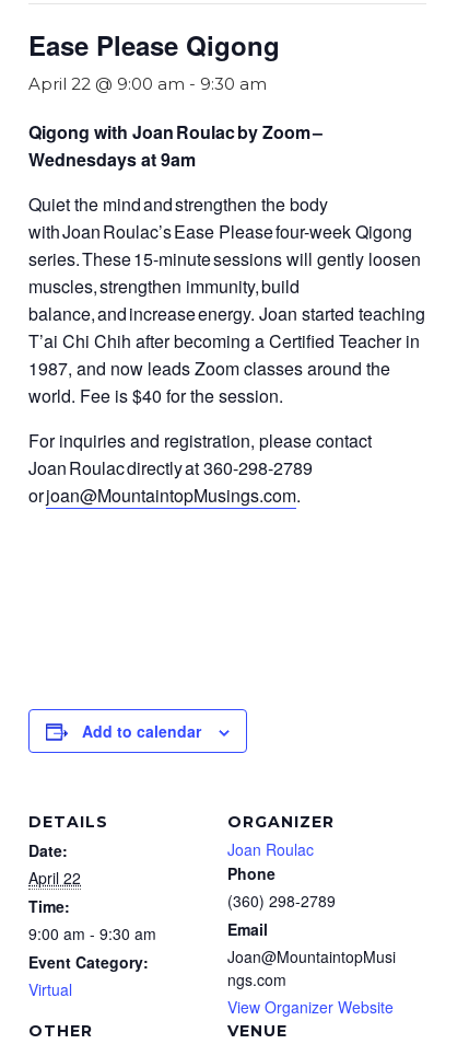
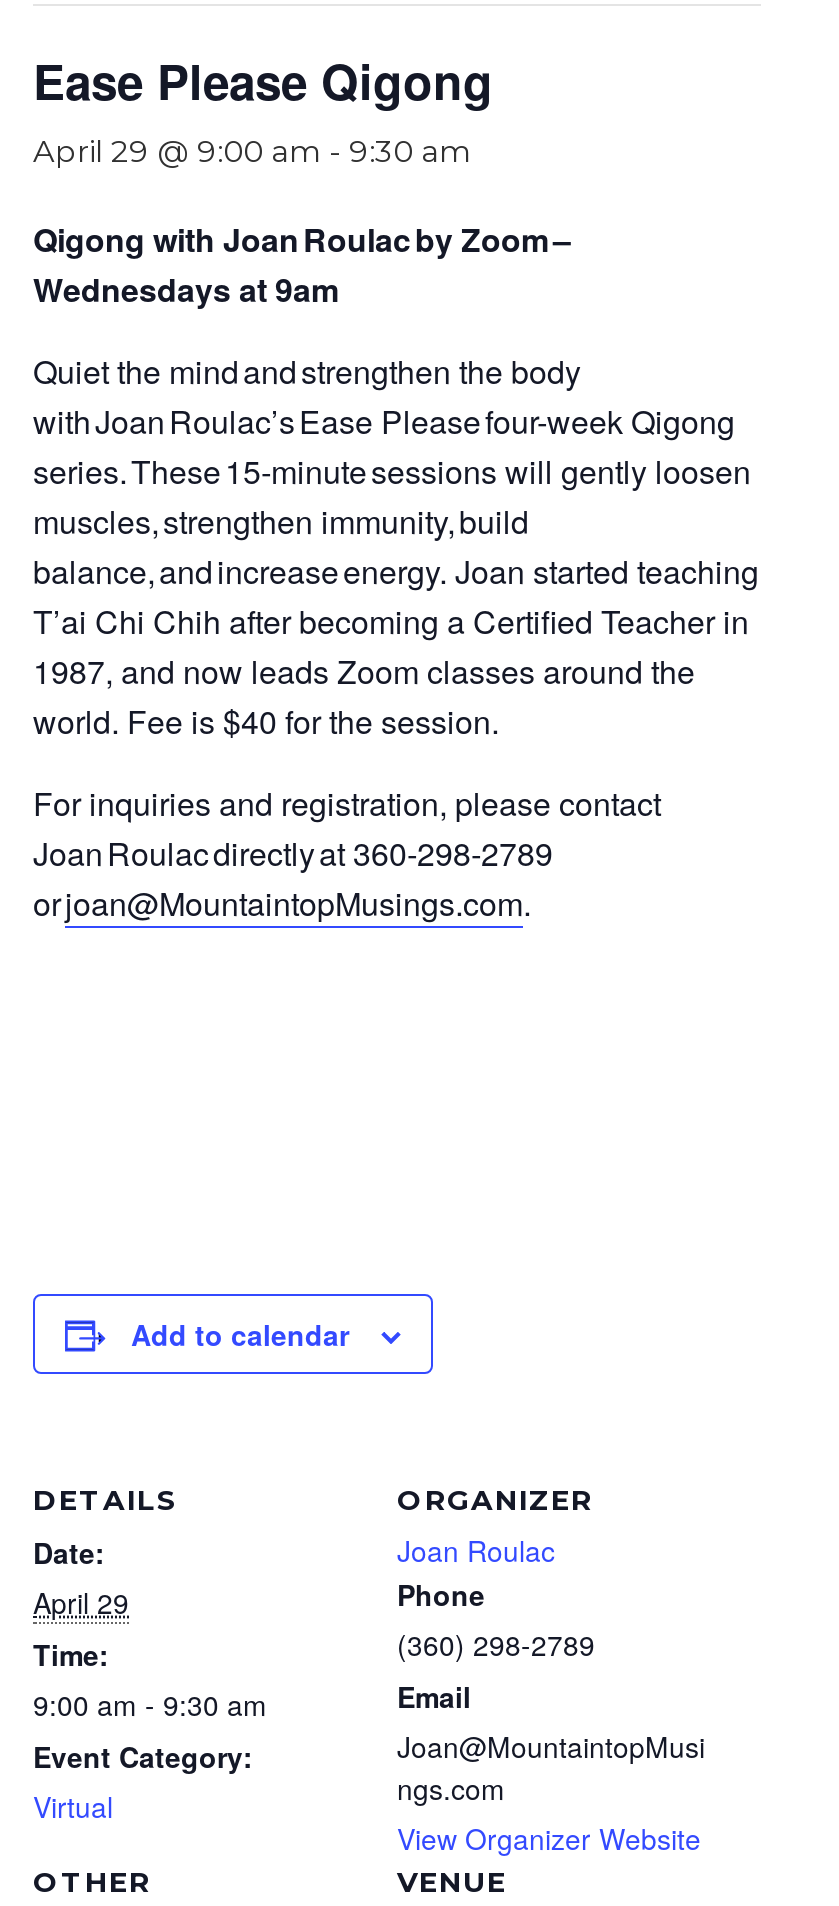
- April 22 @ 9:00 am - 9:30 am
+ April 29 @ 9:00 am - 9:30 am

- April 22
+ April 29
